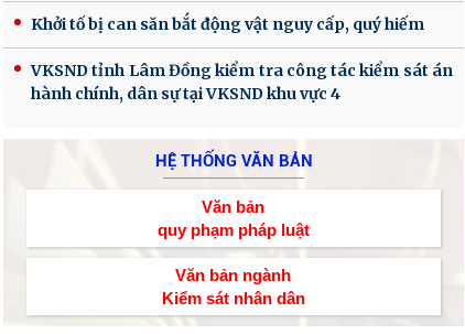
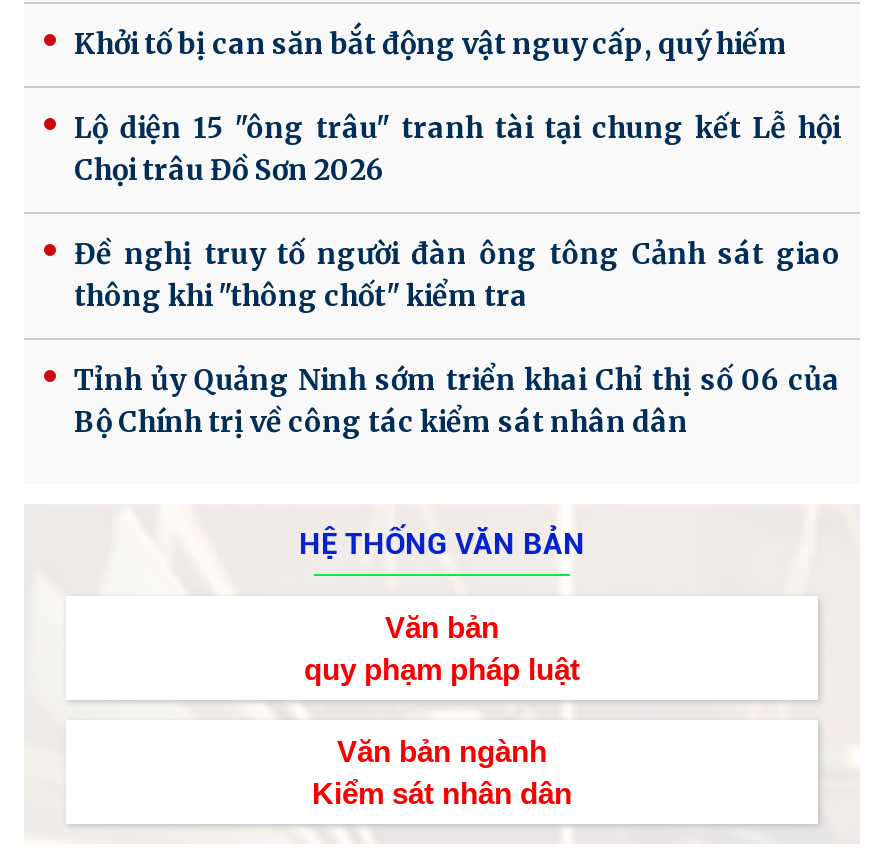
- VKSND tỉnh Lâm Đồng kiểm tra công tác kiểm sát án
- hành chính, dân sự tại VKSND khu vực 4
+ Lộ diện 15 "ông trâu" tranh tài tại chung kết Lễ hội
+ Chọi trâu Đồ Sơn 2026
+ Đề nghị truy tố người đàn ông tông Cảnh sát giao
+ thông khi "thông chốt" kiểm tra
+ Tỉnh ủy Quảng Ninh sớm triển khai Chỉ thị số 06 của
+ Bộ Chính trị về công tác kiểm sát nhân dân
